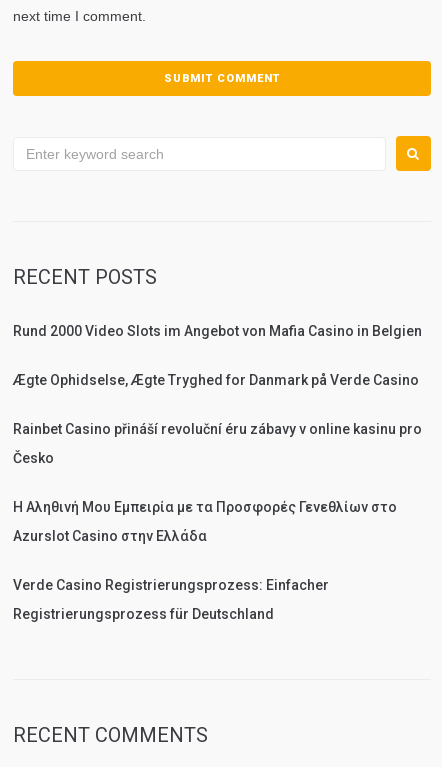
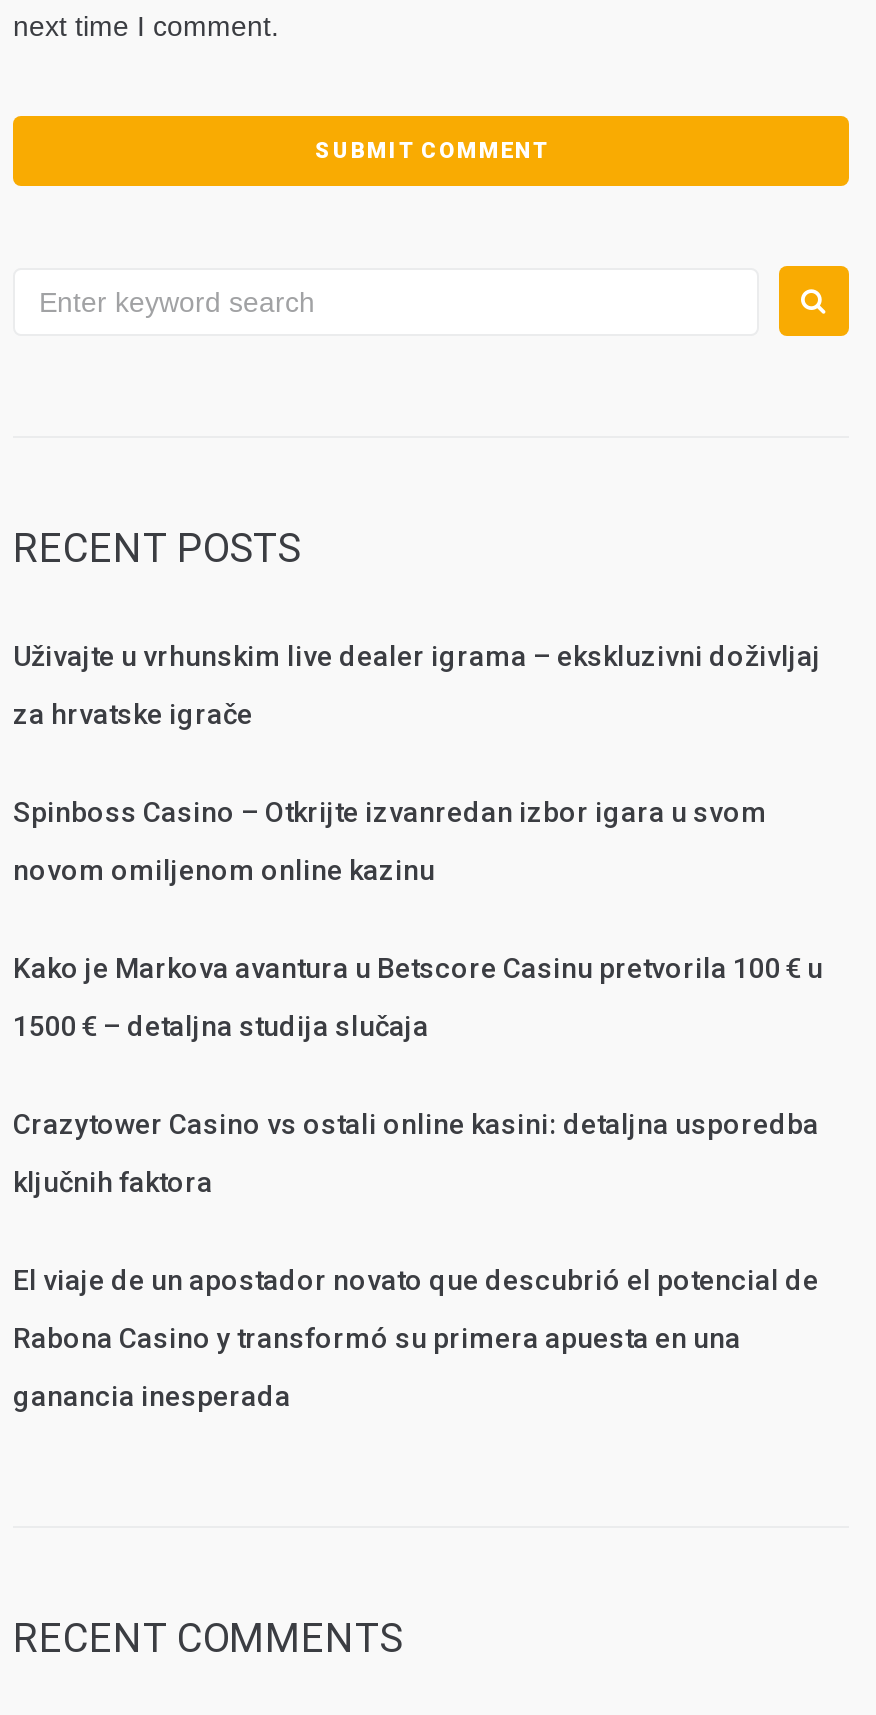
- Rund 2000 Video Slots im Angebot von Mafia Casino in Belgien
- Ægte Ophidselse, Ægte Tryghed for Danmark på Verde Casino
- Rainbet Casino přináší revoluční éru zábavy v online kasinu pro
- Česko
- Η Αληθινή Μου Εμπειρία με τα Προσφορές Γενεθλίων στο
- Azurslot Casino στην Ελλάδα
- Verde Casino Registrierungsprozess: Einfacher
- Registrierungsprozess für Deutschland
+ Uživajte u vrhunskim live dealer igrama – ekskluzivni doživljaj
+ za hrvatske igrače
+ Spinboss Casino – Otkrijte izvanredan izbor igara u svom
+ novom omiljenom online kazinu
+ Kako je Markova avantura u Betscore Casinu pretvorila 100 € u
+ 1500 € – detaljna studija slučaja
+ Crazytower Casino vs ostali online kasini: detaljna usporedba
+ ključnih faktora
+ El viaje de un apostador novato que descubrió el potencial de
+ Rabona Casino y transformó su primera apuesta en una
+ ganancia inesperada
